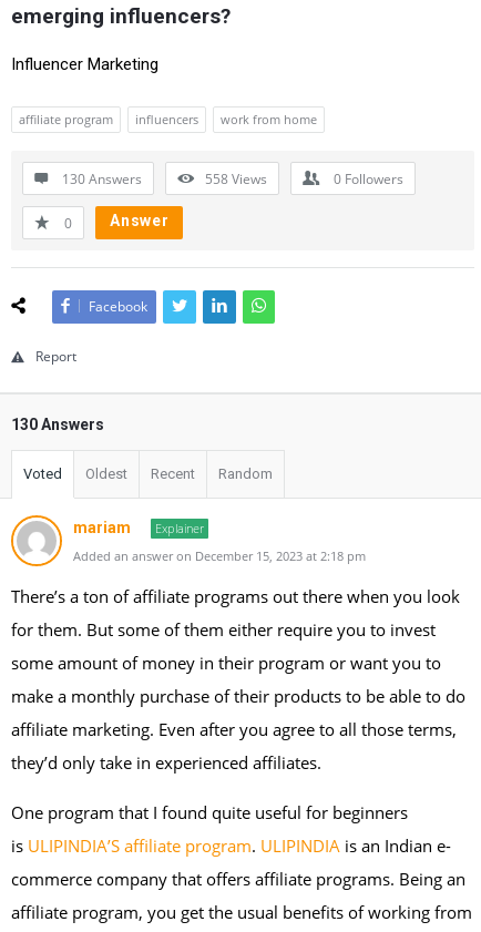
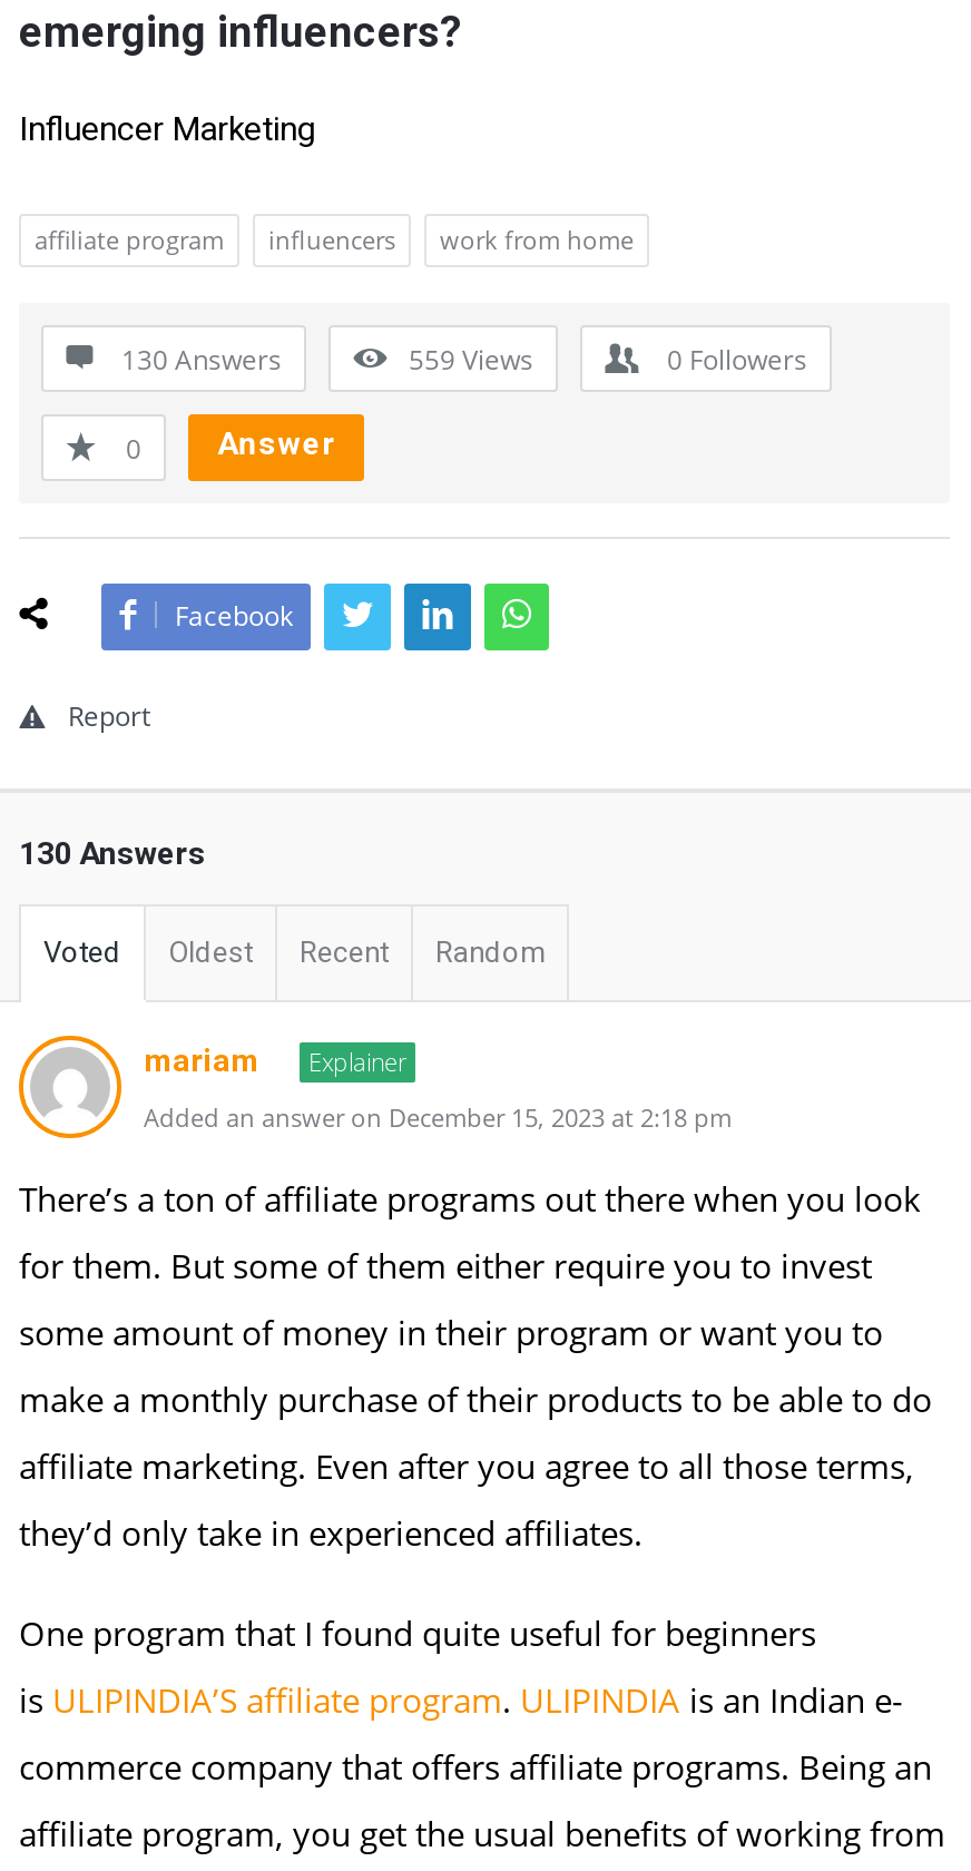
- 558 Views
+ 559 Views
